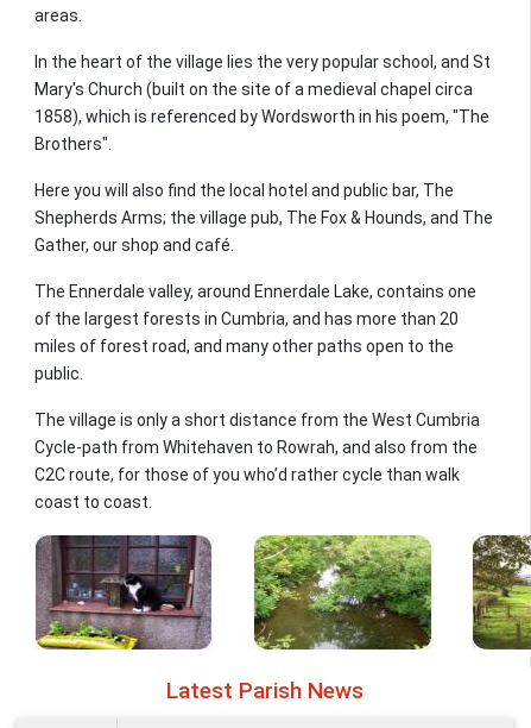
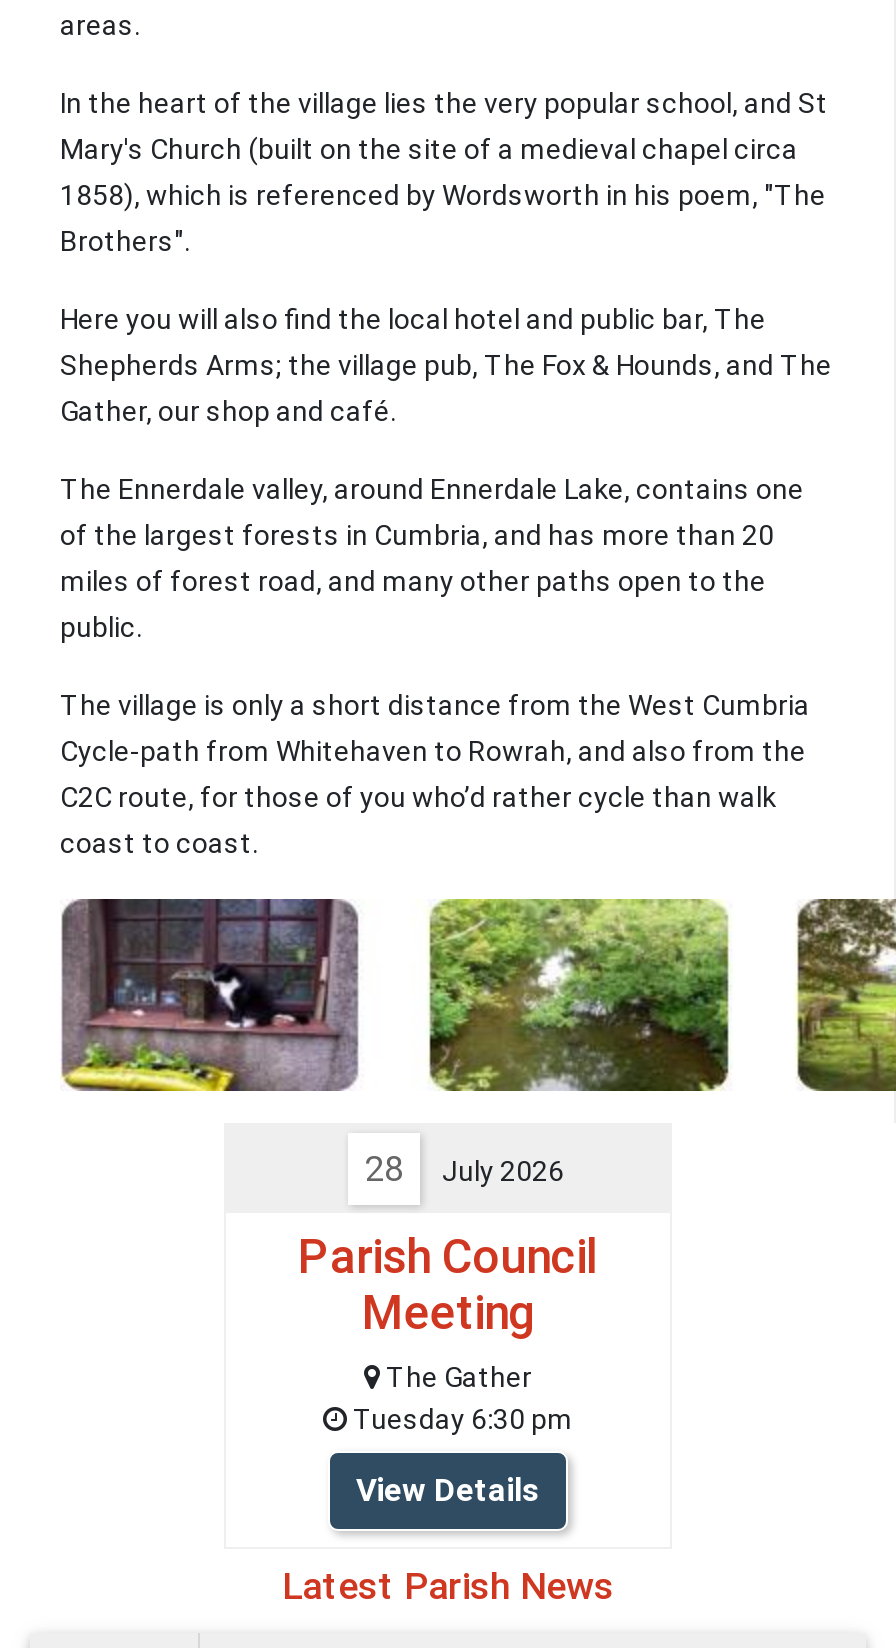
+ 28
+ July 2026
+ Parish Council
+ Meeting
+ The Gather
+ Tuesday 6:30 pm
+ View Details
